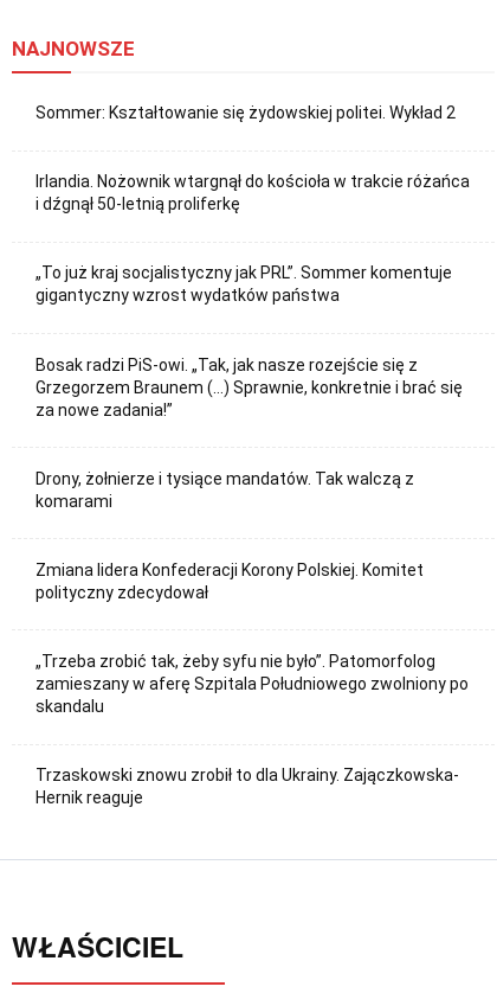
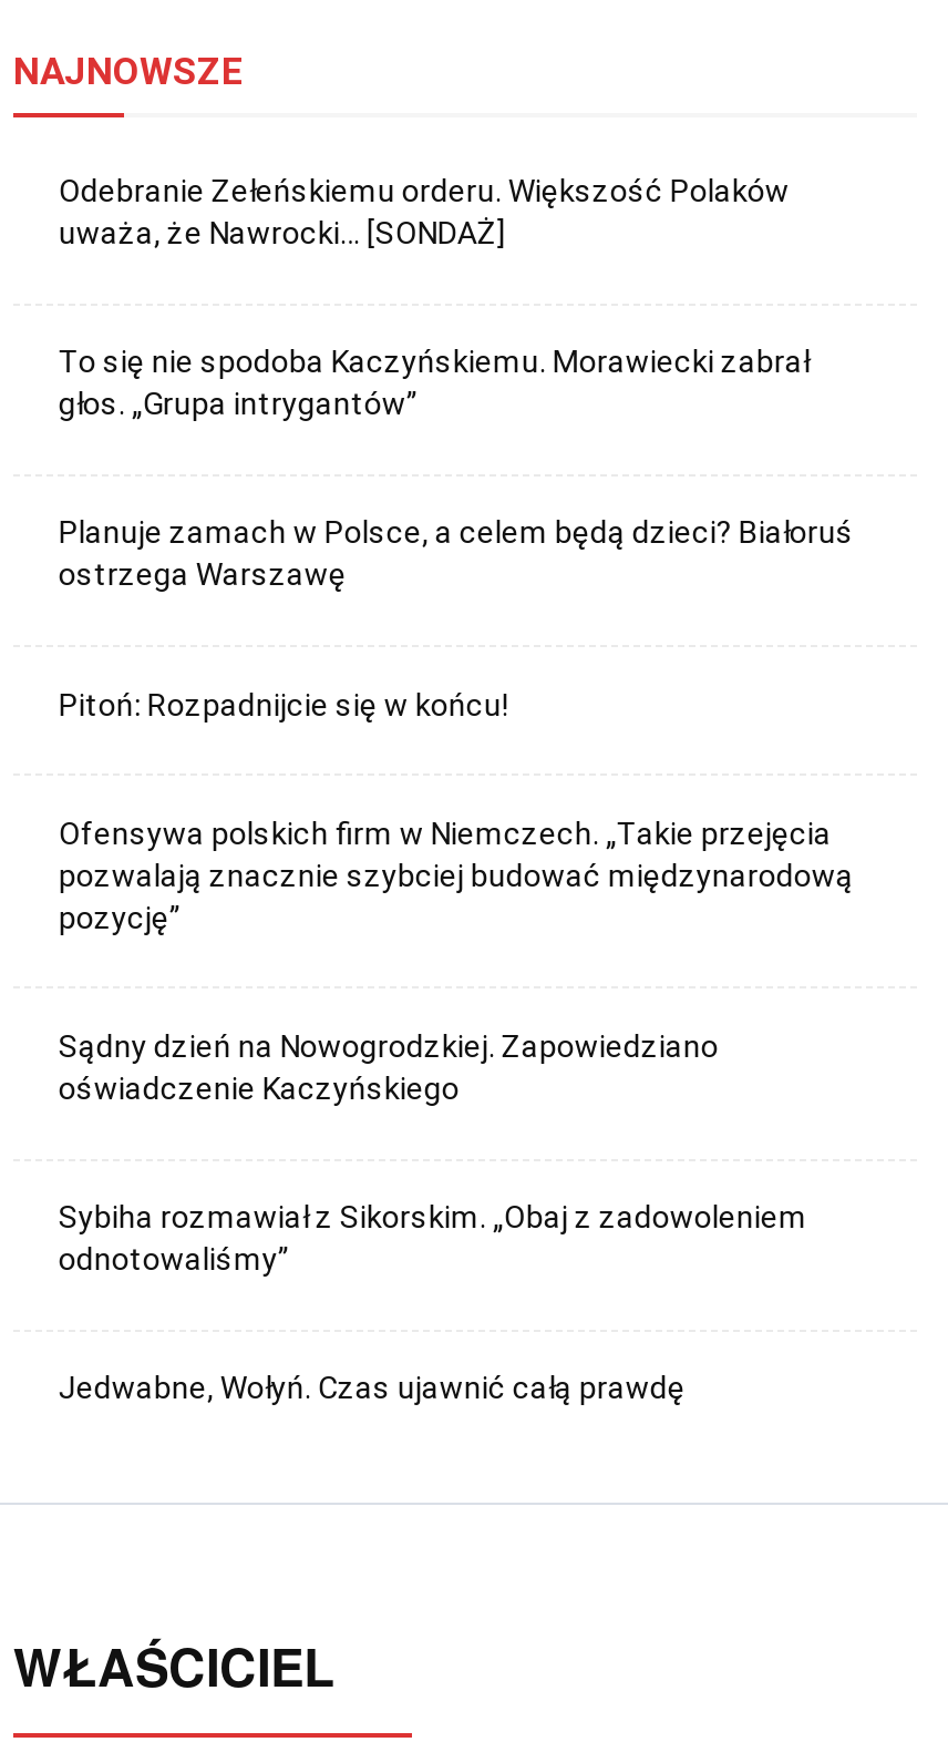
- Sommer: Kształtowanie się żydowskiej politei. Wykład 2
+ Odebranie Zełeńskiemu orderu. Większość Polaków
+ uważa, że Nawrocki… [SONDAŻ]

- Irlandia. Nożownik wtargnął do kościoła w trakcie różańca
- i dźgnął 50-letnią proliferkę
+ To się nie spodoba Kaczyńskiemu. Morawiecki zabrał
+ głos. „Grupa intrygantów”

- „To już kraj socjalistyczny jak PRL”. Sommer komentuje
- gigantyczny wzrost wydatków państwa
+ Planuje zamach w Polsce, a celem będą dzieci? Białoruś
+ ostrzega Warszawę

- Bosak radzi PiS-owi. „Tak, jak nasze rozejście się z
- Grzegorzem Braunem (…) Sprawnie, konkretnie i brać się
- za nowe zadania!”
+ Pitoń: Rozpadnijcie się w końcu!

- Drony, żołnierze i tysiące mandatów. Tak walczą z
- komarami
+ Ofensywa polskich firm w Niemczech. „Takie przejęcia
+ pozwalają znacznie szybciej budować międzynarodową
+ pozycję”

- Zmiana lidera Konfederacji Korony Polskiej. Komitet
- polityczny zdecydował
+ Sądny dzień na Nowogrodzkiej. Zapowiedziano
+ oświadczenie Kaczyńskiego

- „Trzeba zrobić tak, żeby syfu nie było”. Patomorfolog
- zamieszany w aferę Szpitala Południowego zwolniony po
- skandalu
+ Sybiha rozmawiał z Sikorskim. „Obaj z zadowoleniem
+ odnotowaliśmy”

- Trzaskowski znowu zrobił to dla Ukrainy. Zajączkowska-
- Hernik reaguje
+ Jedwabne, Wołyń. Czas ujawnić całą prawdę
